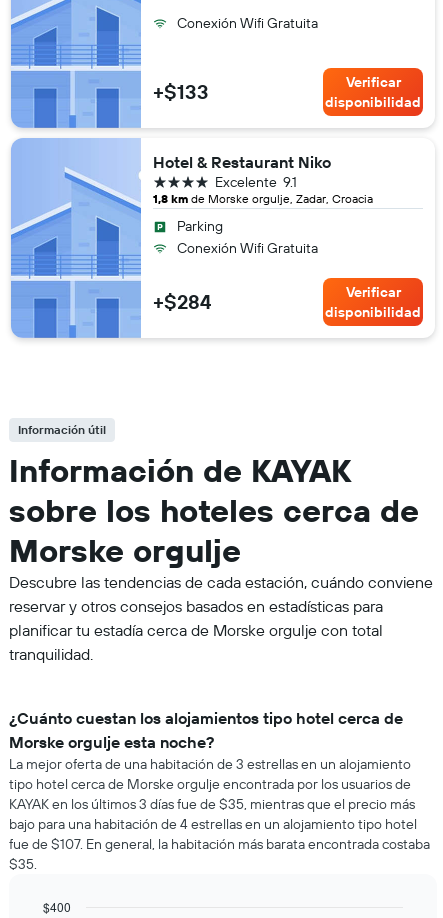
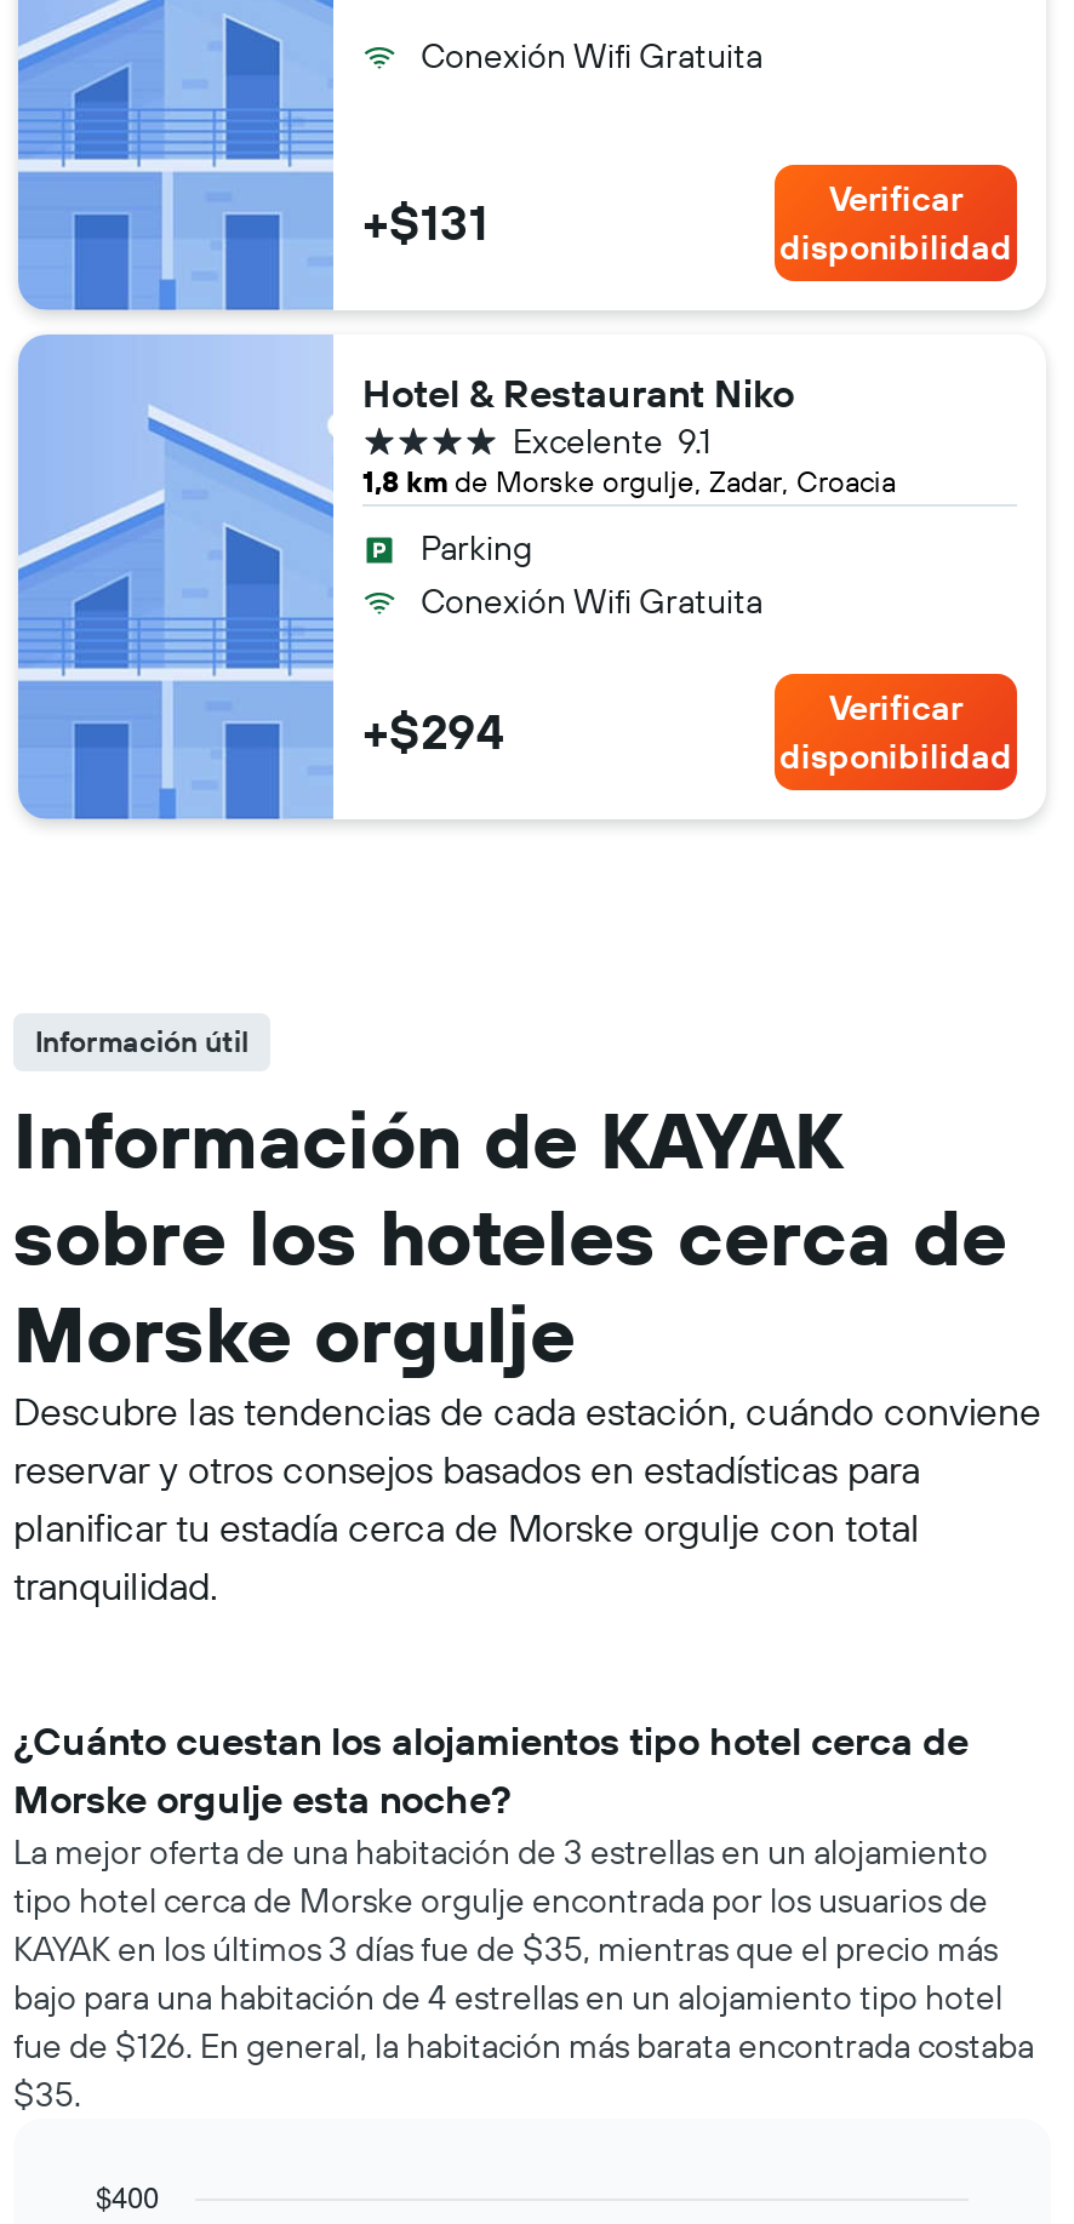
- +$133
+ +$131

- +$284
+ +$294

- fue de $107. En general, la habitación más barata encontrada costaba
+ fue de $126. En general, la habitación más barata encontrada costaba
